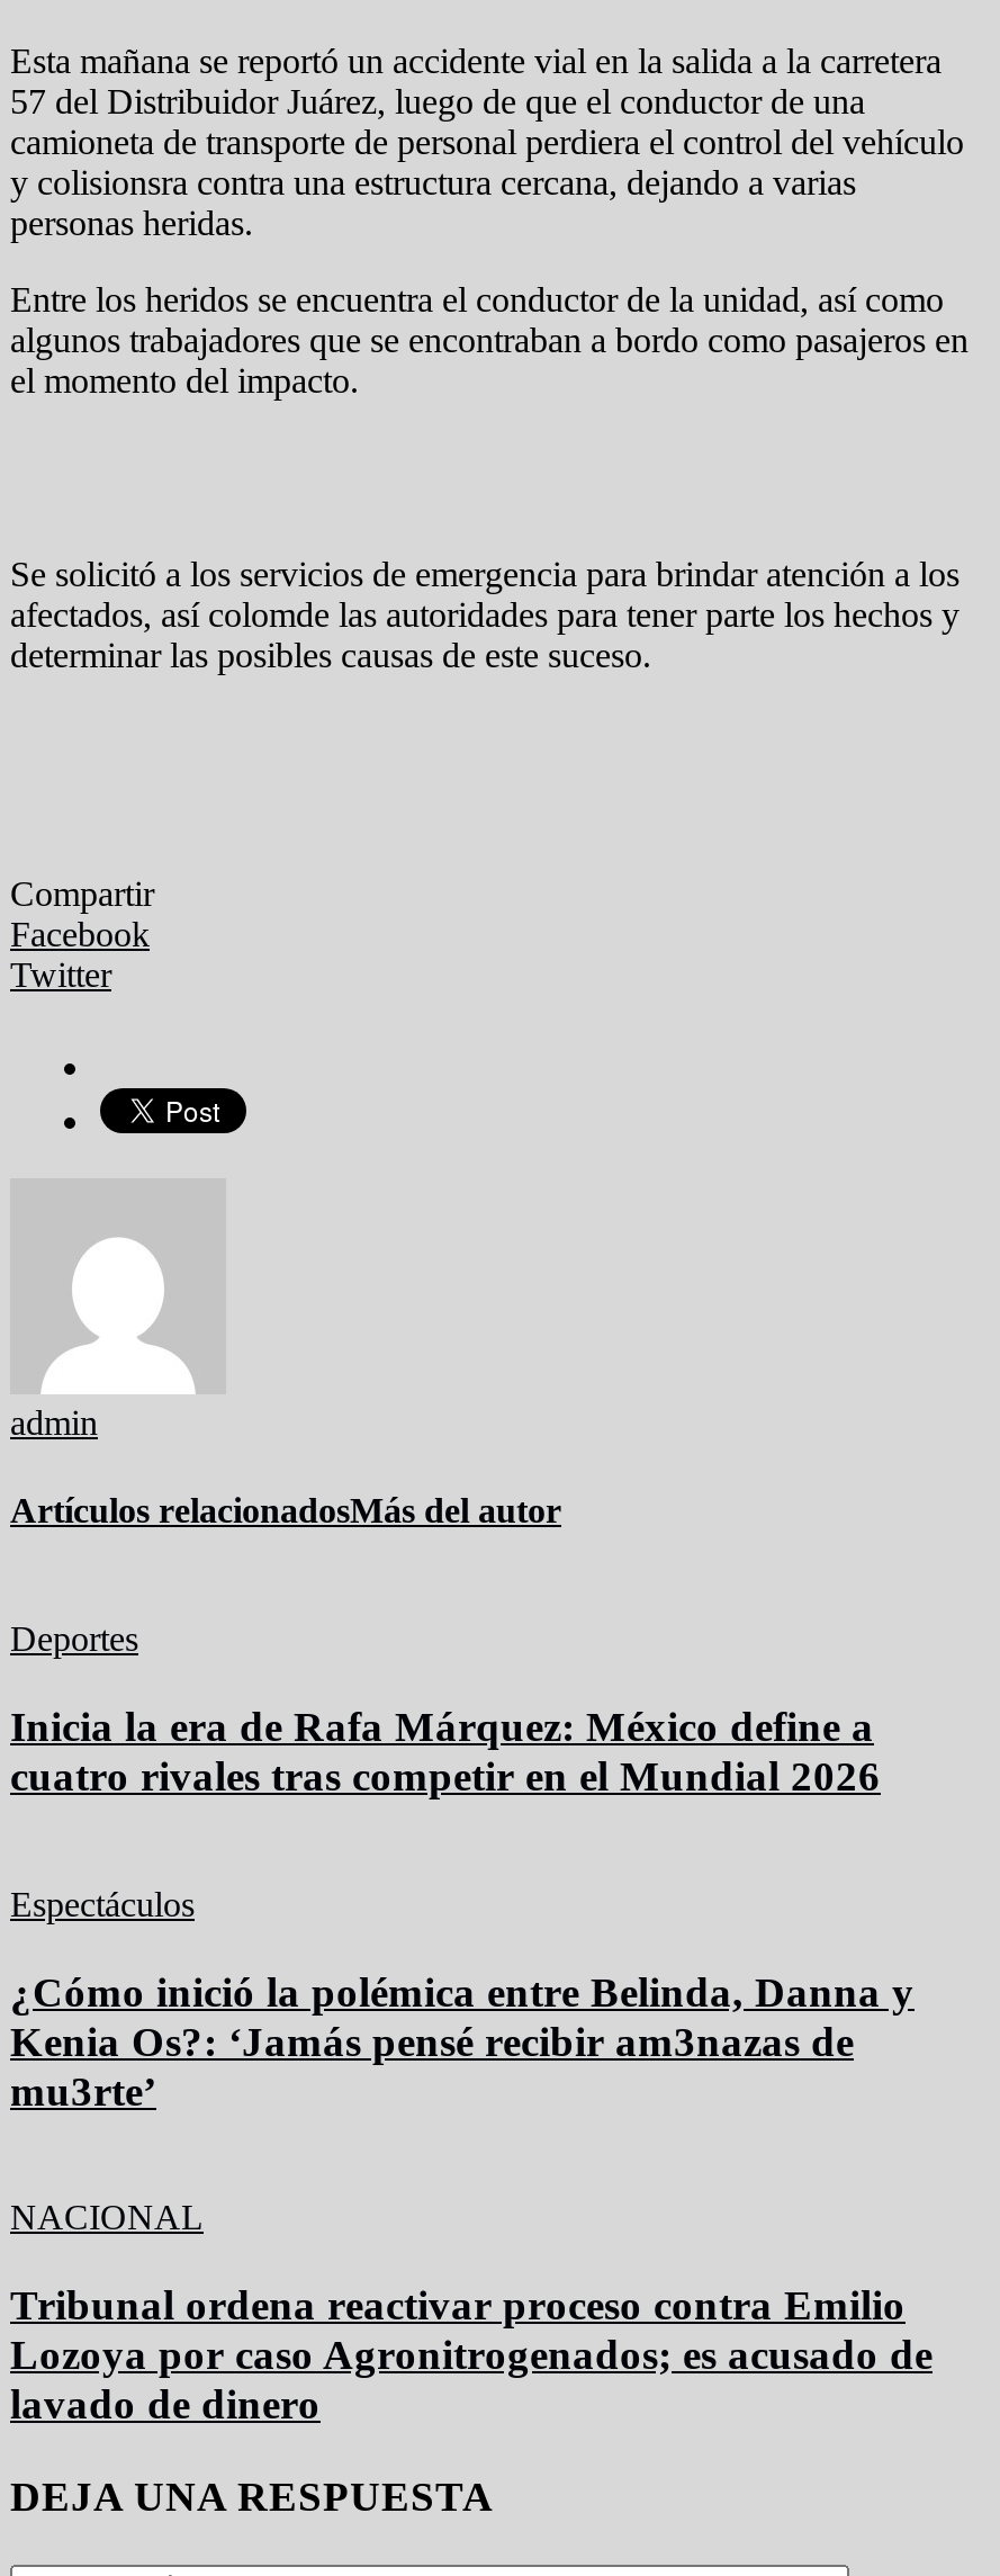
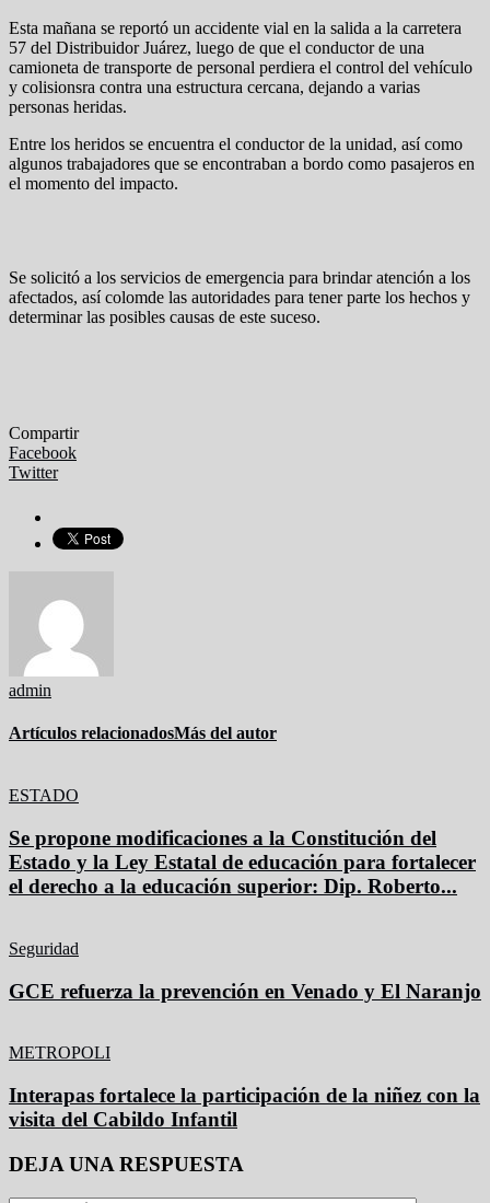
- Deportes
+ ESTADO

- Inicia la era de Rafa Márquez: México define a
- cuatro rivales tras competir en el Mundial 2026
+ Se propone modificaciones a la Constitución del
+ Estado y la Ley Estatal de educación para fortalecer
+ el derecho a la educación superior: Dip. Roberto...

- Espectáculos
+ Seguridad

- ¿Cómo inició la polémica entre Belinda, Danna y
- Kenia Os?: ‘Jamás pensé recibir am3nazas de
- mu3rte’
+ GCE refuerza la prevención en Venado y El Naranjo

- NACIONAL
+ METROPOLI

- Tribunal ordena reactivar proceso contra Emilio
- Lozoya por caso Agronitrogenados; es acusado de
- lavado de dinero
+ Interapas fortalece la participación de la niñez con la
+ visita del Cabildo Infantil
